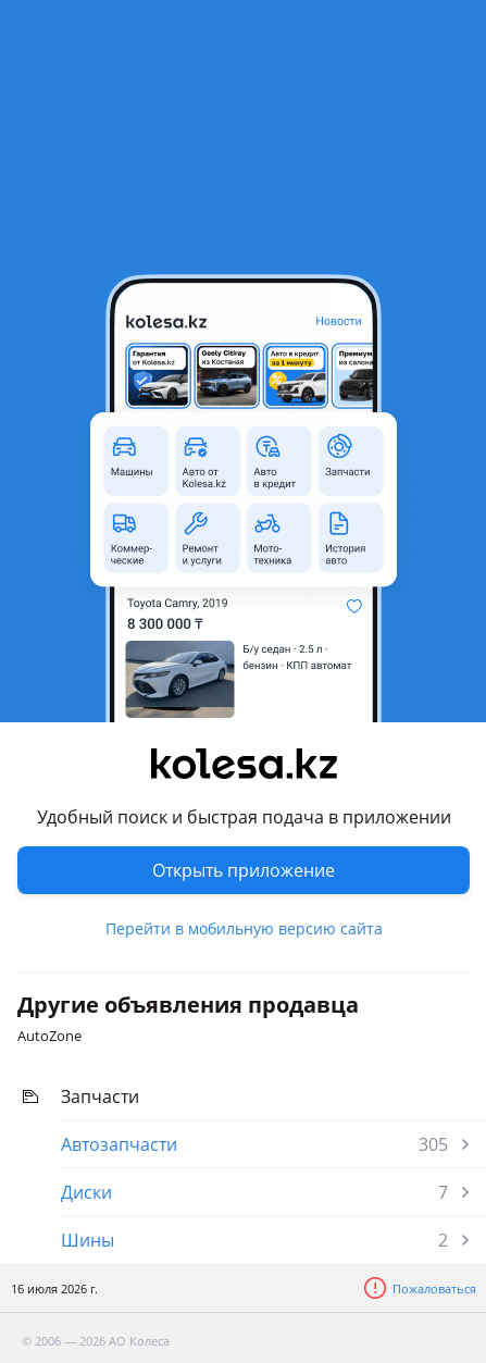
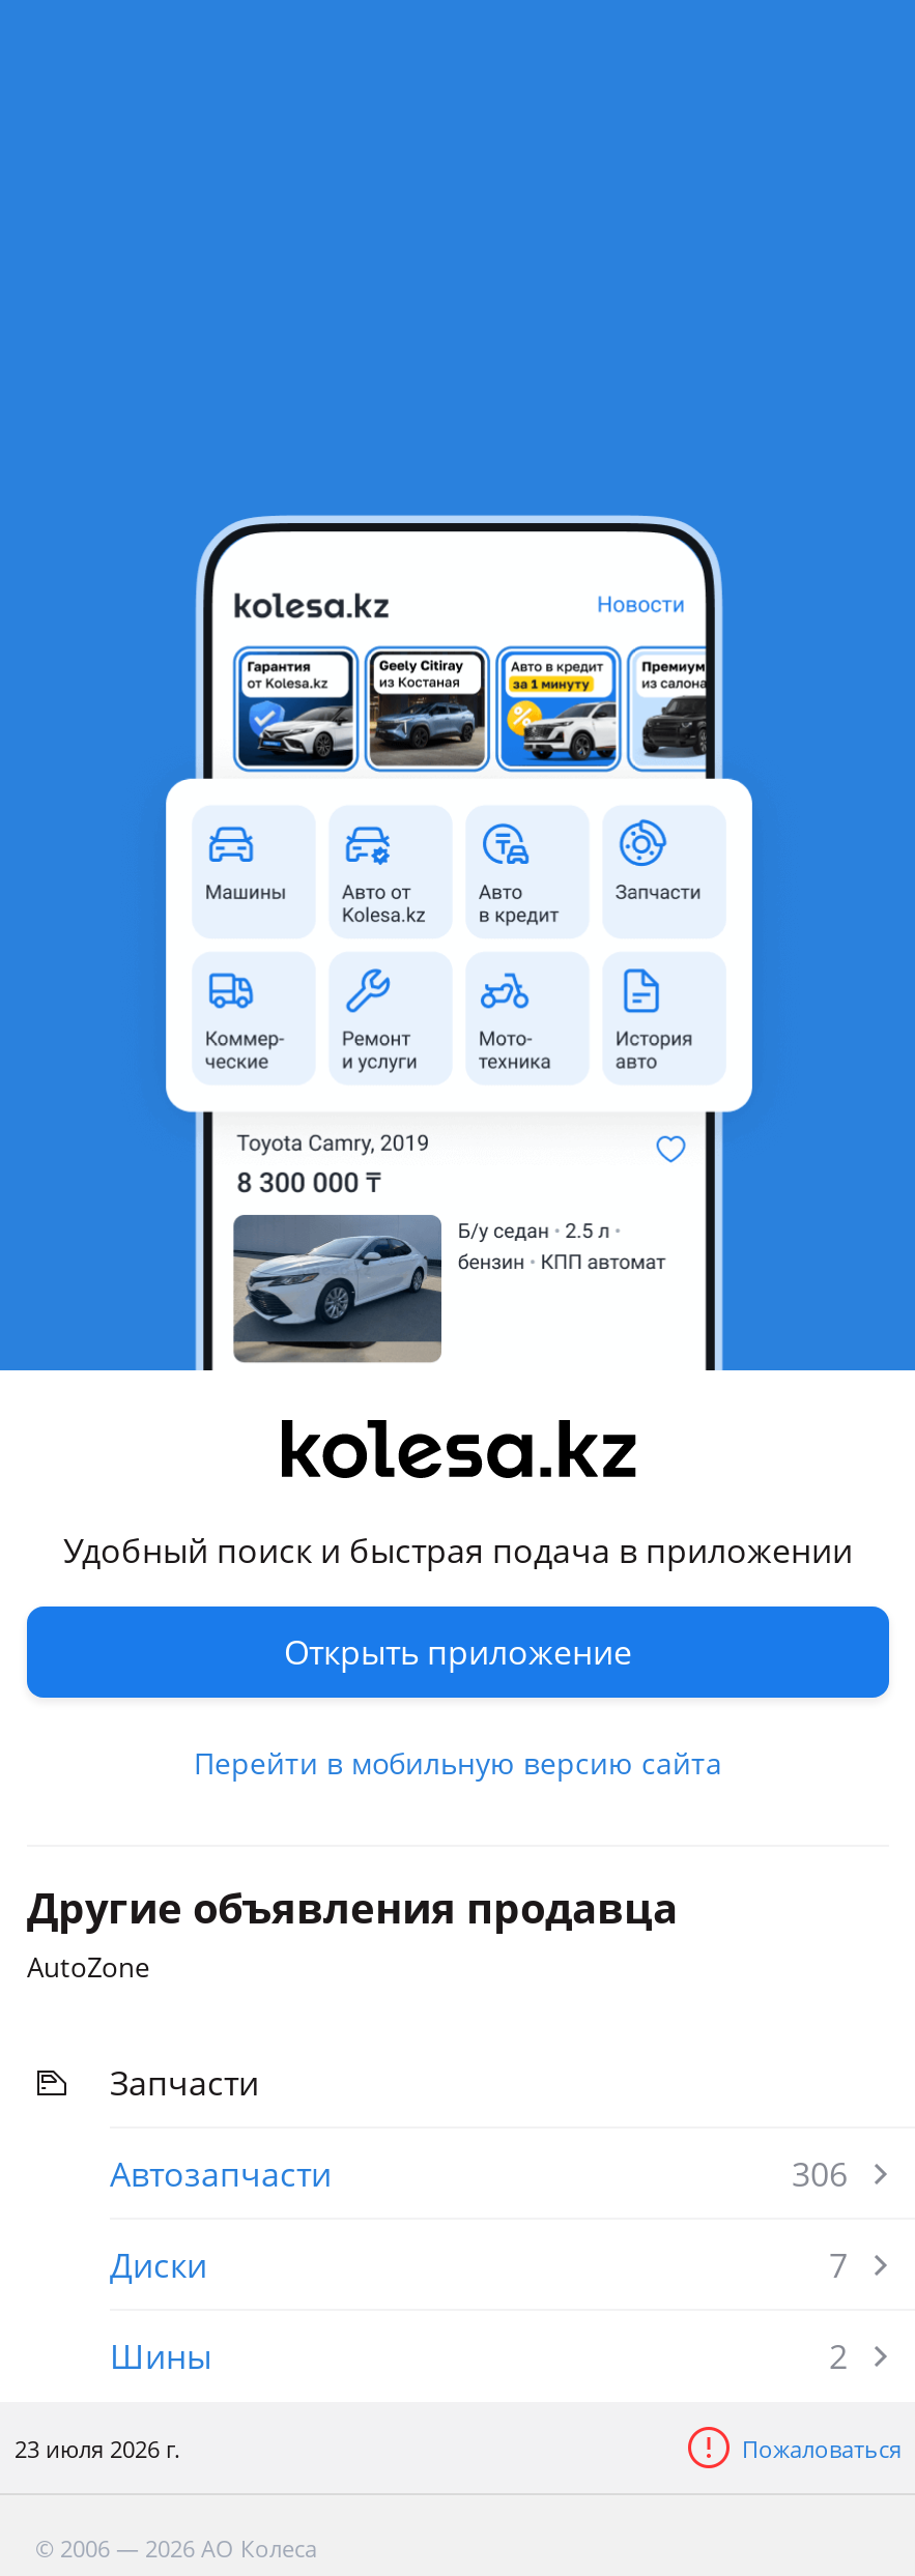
- 305
+ 306

- 16 июля 2026 г.
+ 23 июля 2026 г.
